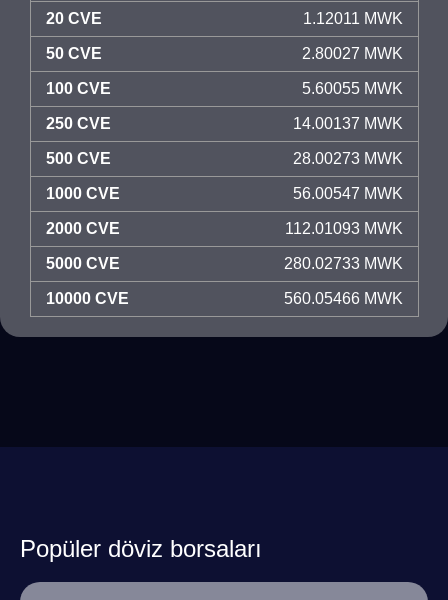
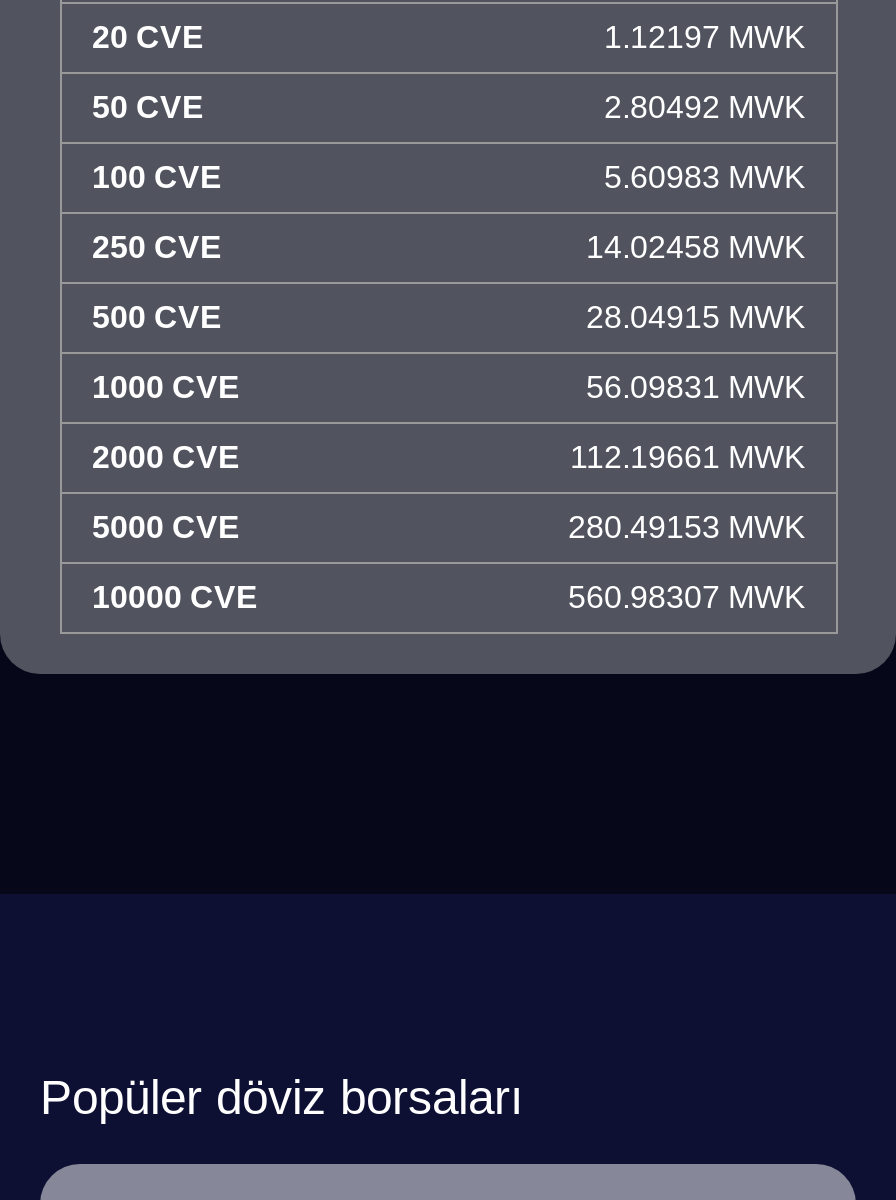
- 1.12011 MWK
+ 1.12197 MWK

- 2.80027 MWK
+ 2.80492 MWK

- 5.60055 MWK
+ 5.60983 MWK

- 14.00137 MWK
+ 14.02458 MWK

- 28.00273 MWK
+ 28.04915 MWK

- 56.00547 MWK
+ 56.09831 MWK

- 112.01093 MWK
+ 112.19661 MWK

- 280.02733 MWK
+ 280.49153 MWK

- 560.05466 MWK
+ 560.98307 MWK
